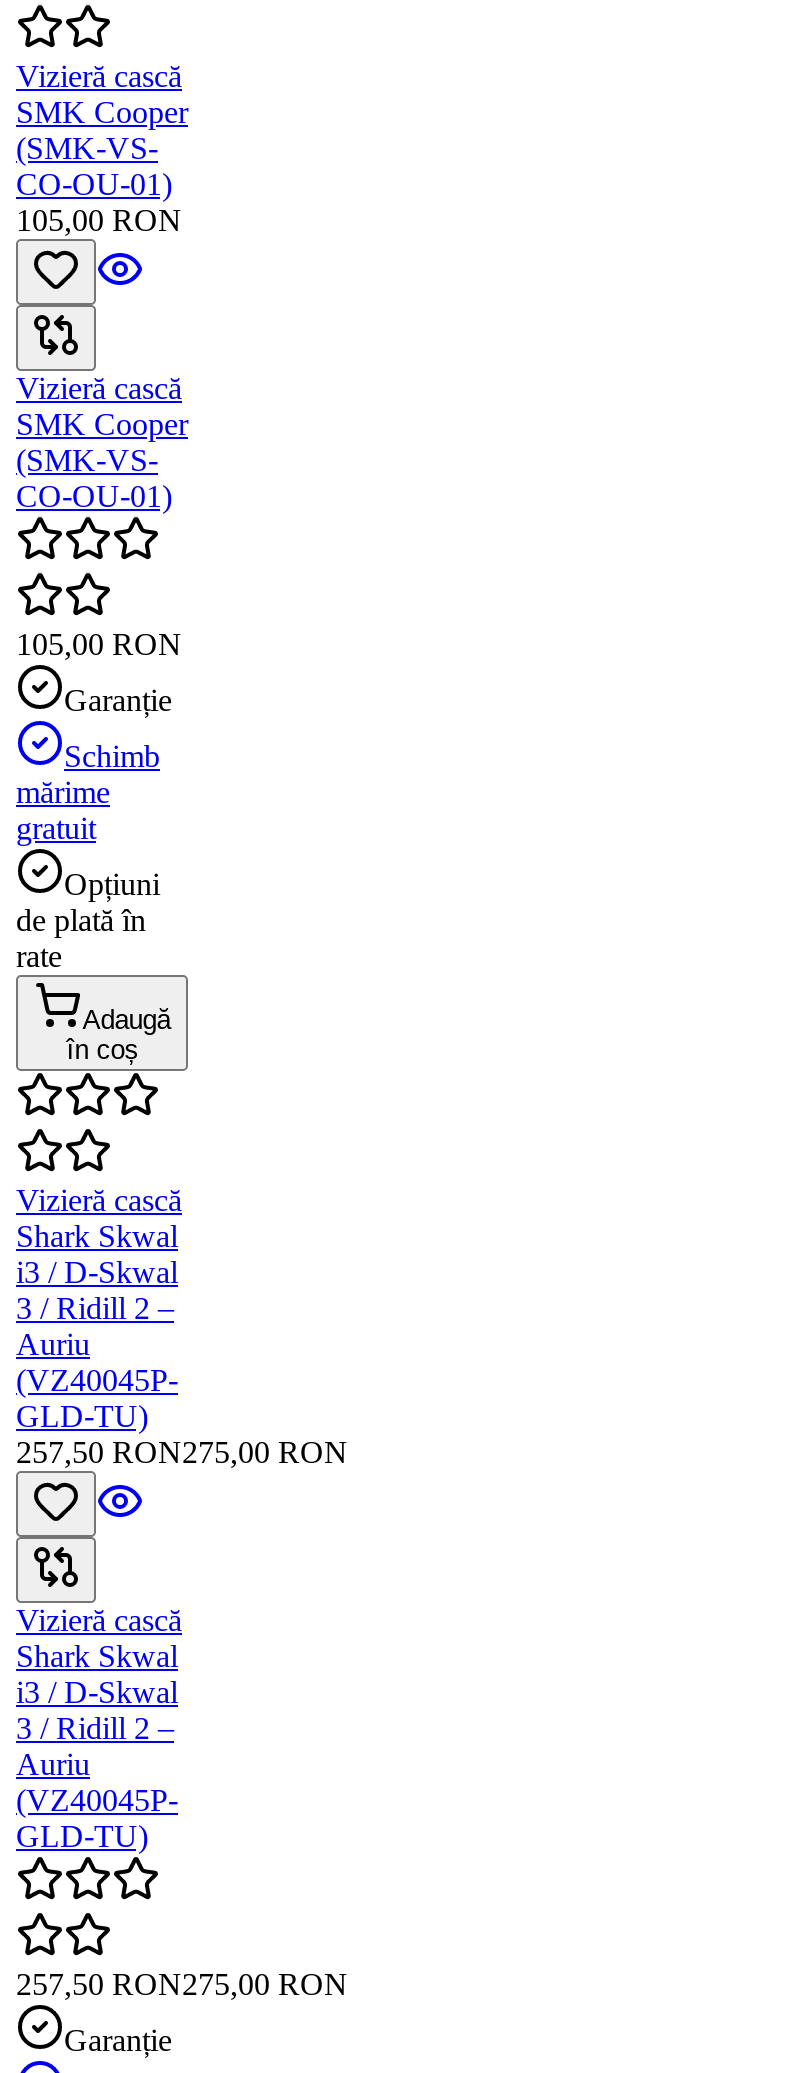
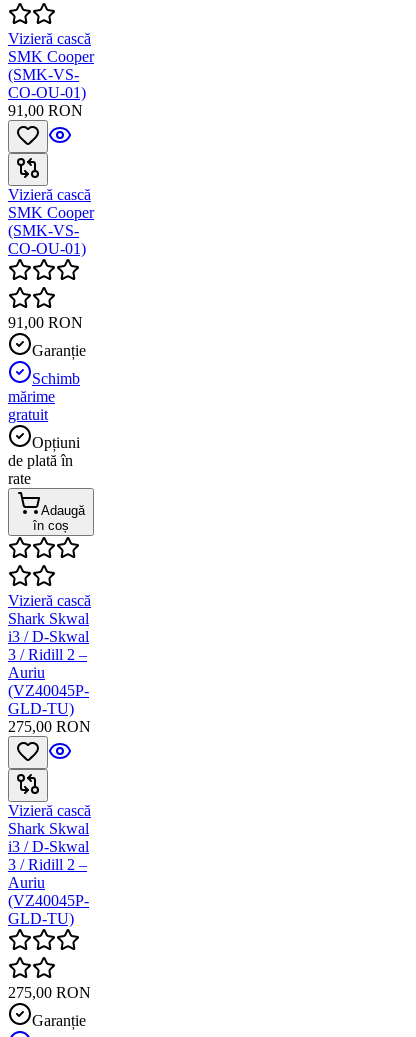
- 105,00 RON
+ 91,00 RON

- 105,00 RON
+ 91,00 RON

- 257,50 RON275,00 RON
+ 275,00 RON

- 257,50 RON275,00 RON
+ 275,00 RON
